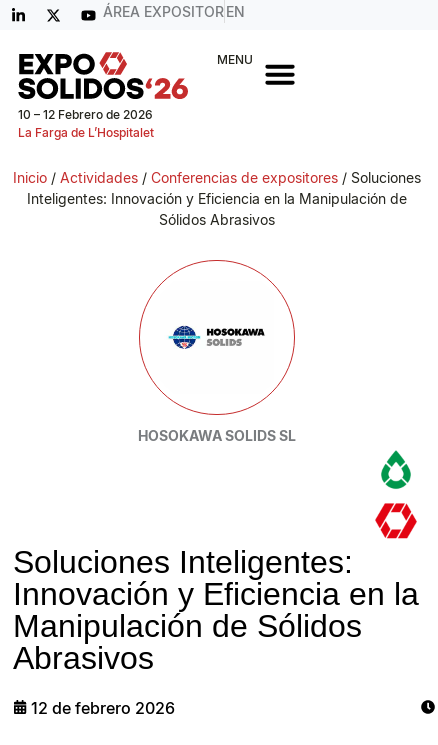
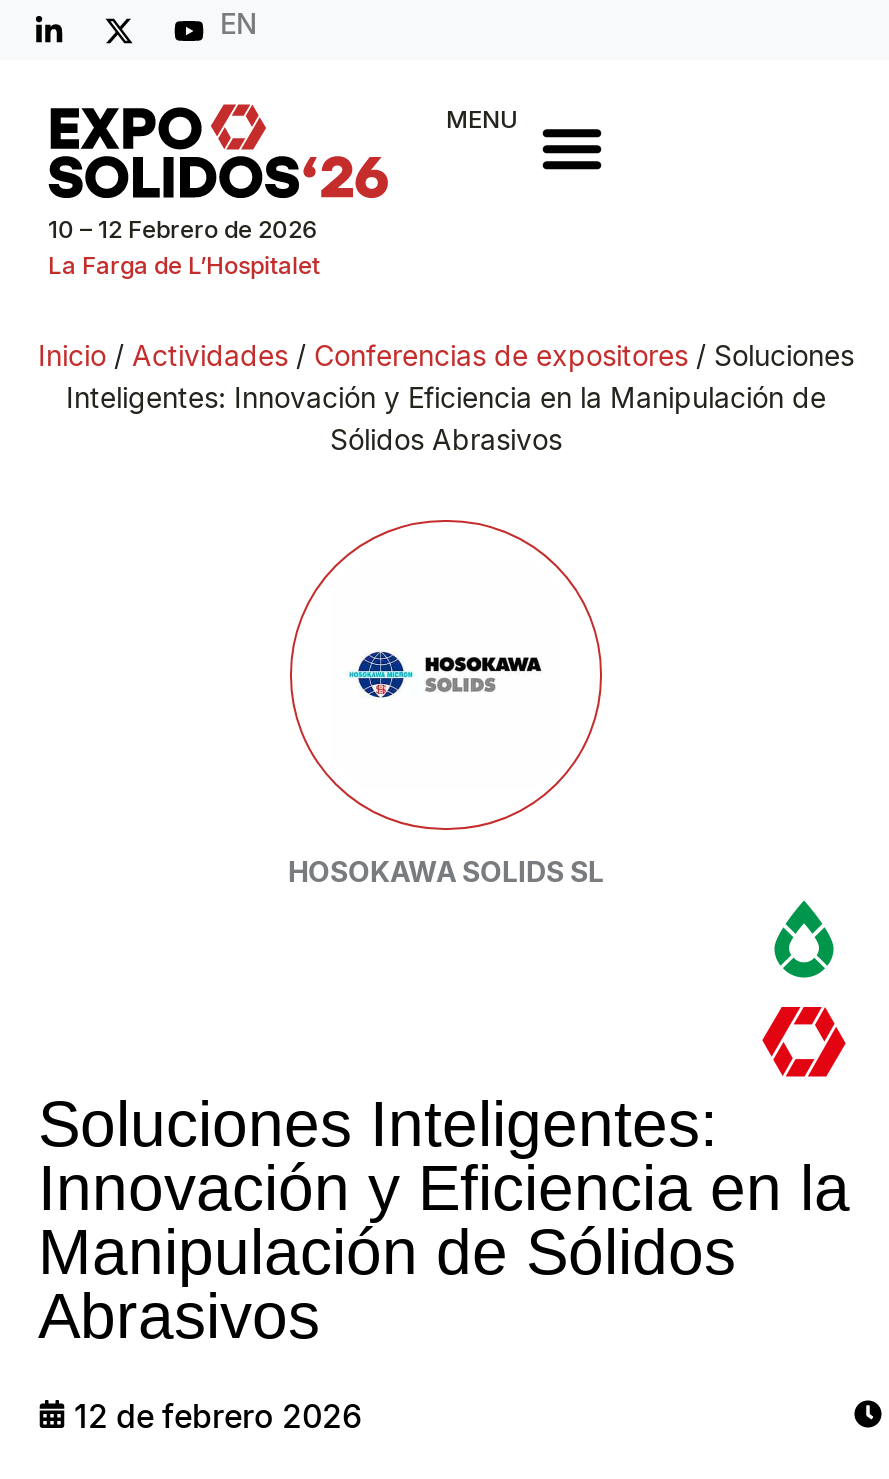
- ÁREA EXPOSITOR EN
+ EN
